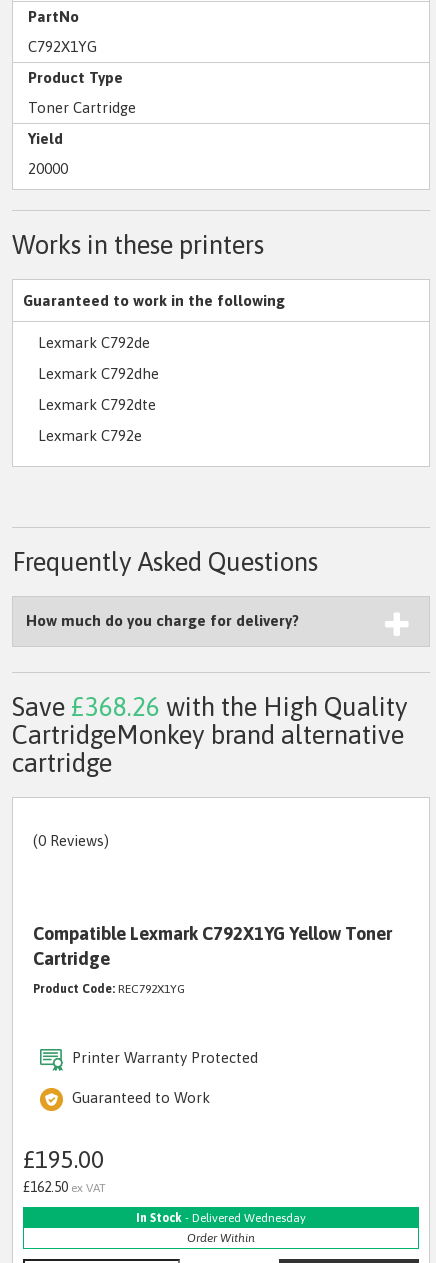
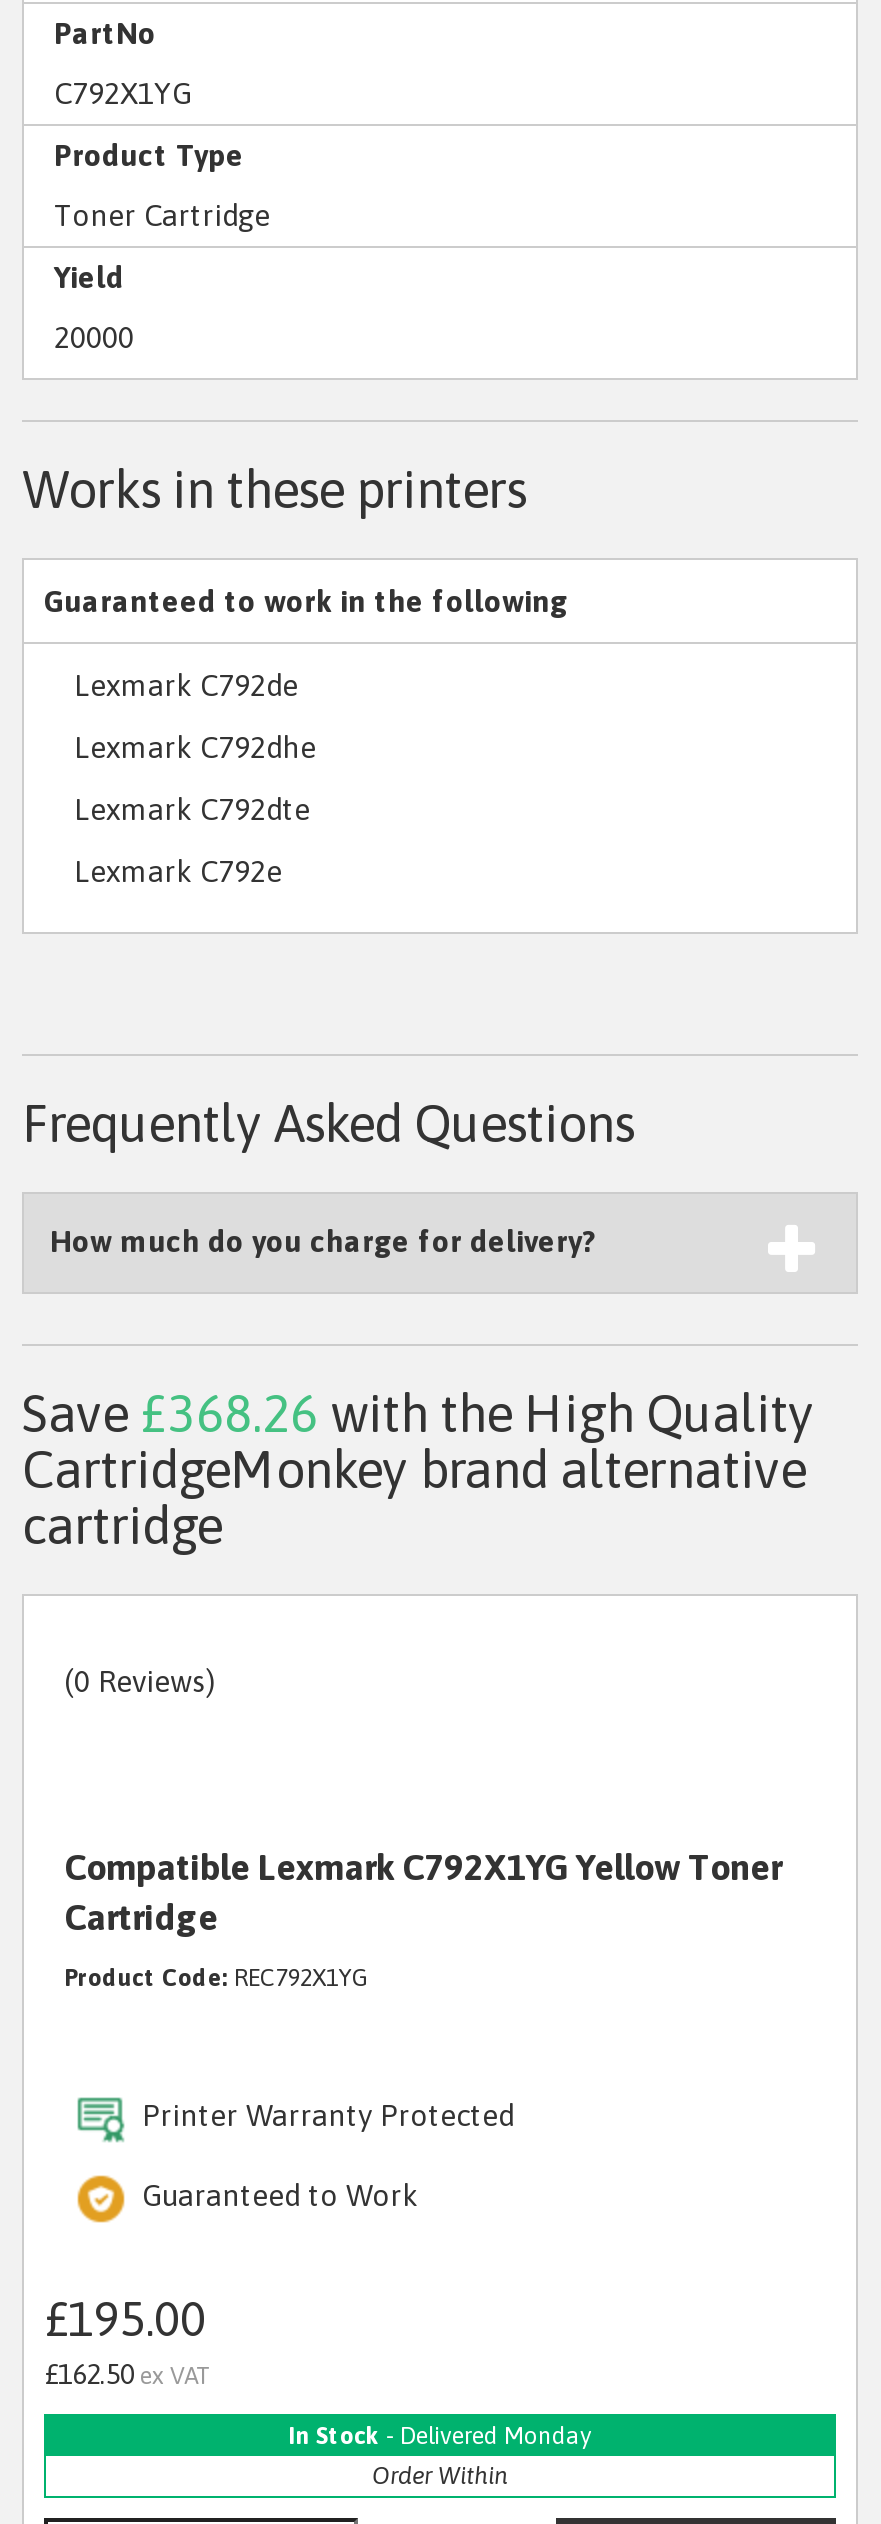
- In Stock - Delivered Wednesday
+ In Stock - Delivered Monday
